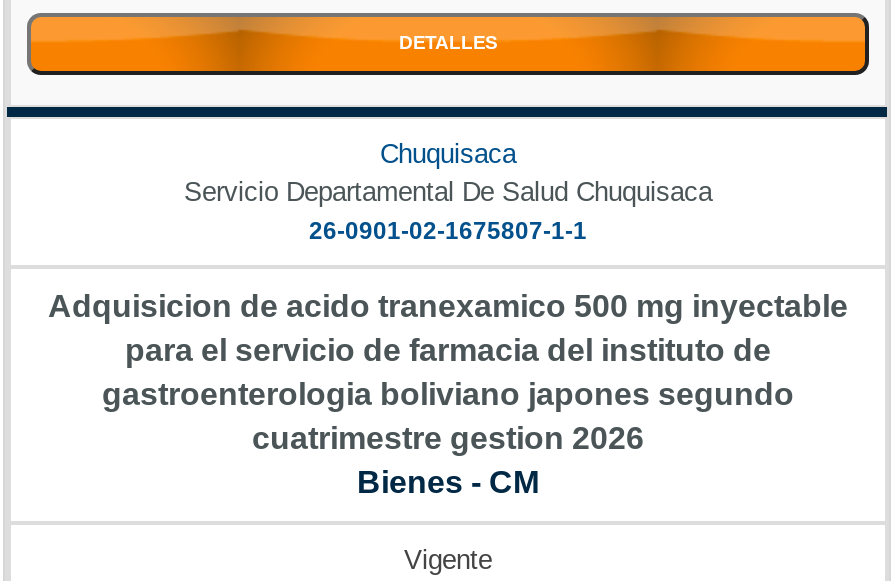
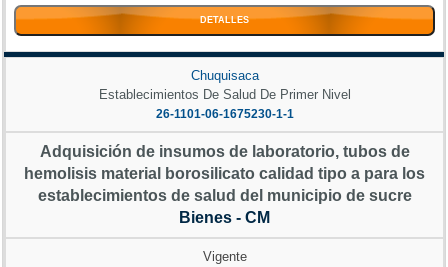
- Servicio Departamental De Salud Chuquisaca
- 26-0901-02-1675807-1-1
+ Establecimientos De Salud De Primer Nivel
+ 26-1101-06-1675230-1-1

- Adquisicion de acido tranexamico 500 mg inyectable
- para el servicio de farmacia del instituto de
- gastroenterologia boliviano japones segundo
- cuatrimestre gestion 2026
+ Adquisición de insumos de laboratorio, tubos de
+ hemolisis material borosilicato calidad tipo a para los
+ establecimientos de salud del municipio de sucre
